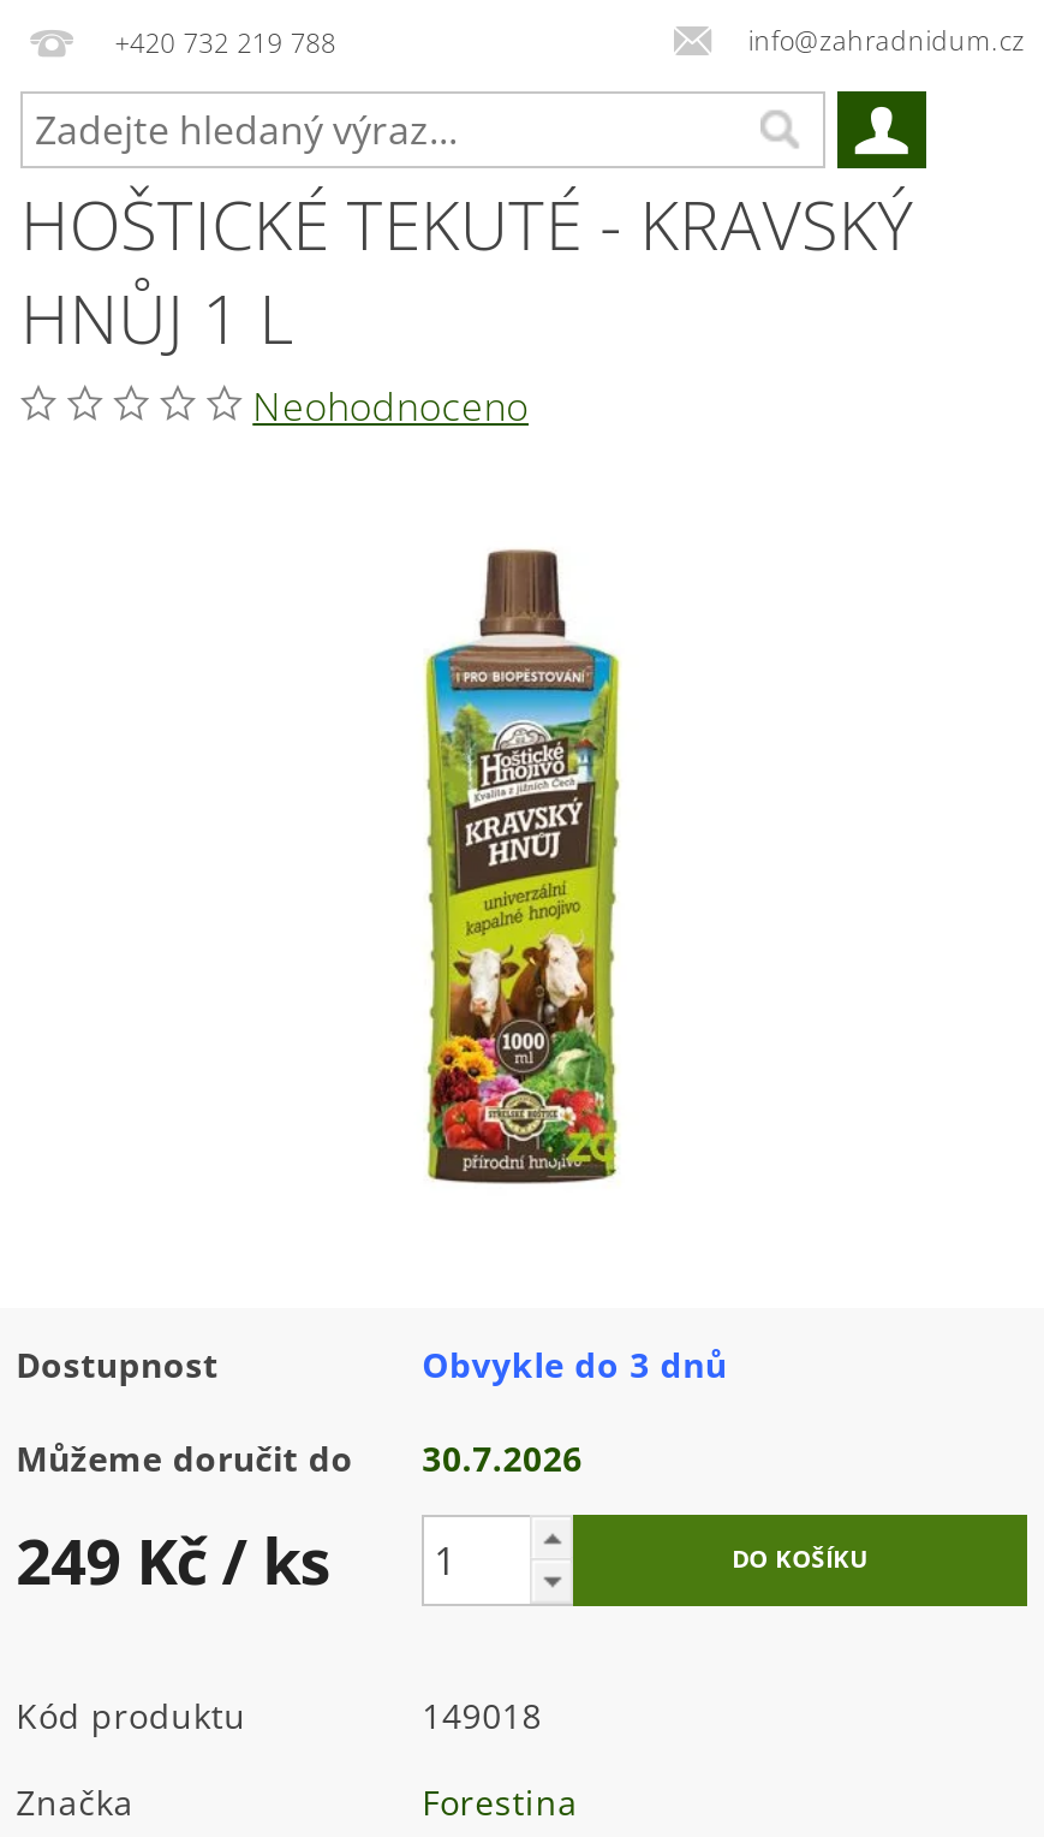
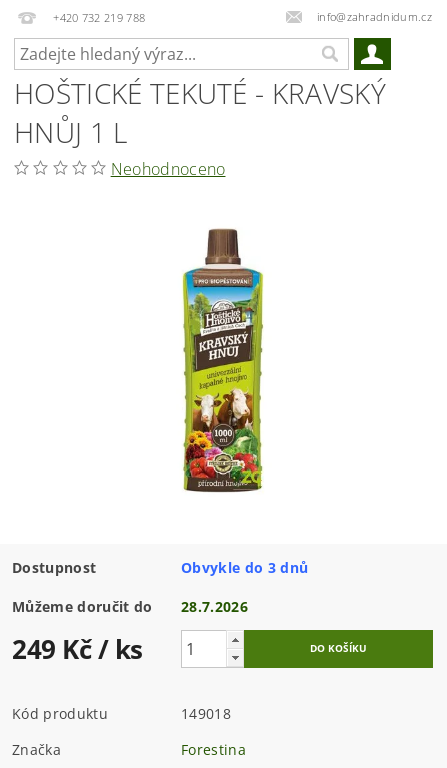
- Můžeme doručit do 30.7.2026
+ Můžeme doručit do 28.7.2026
